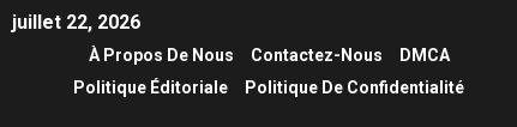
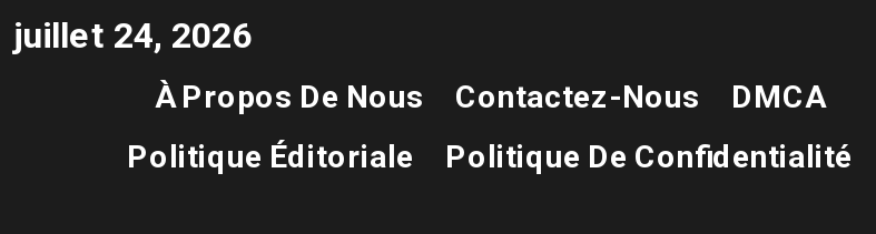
- juillet 22, 2026
+ juillet 24, 2026
